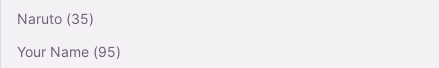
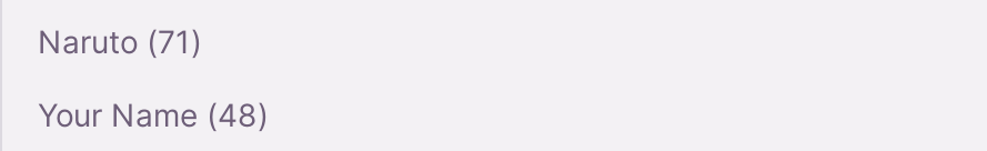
- Naruto (35)
+ Naruto (71)

- Your Name (95)
+ Your Name (48)
